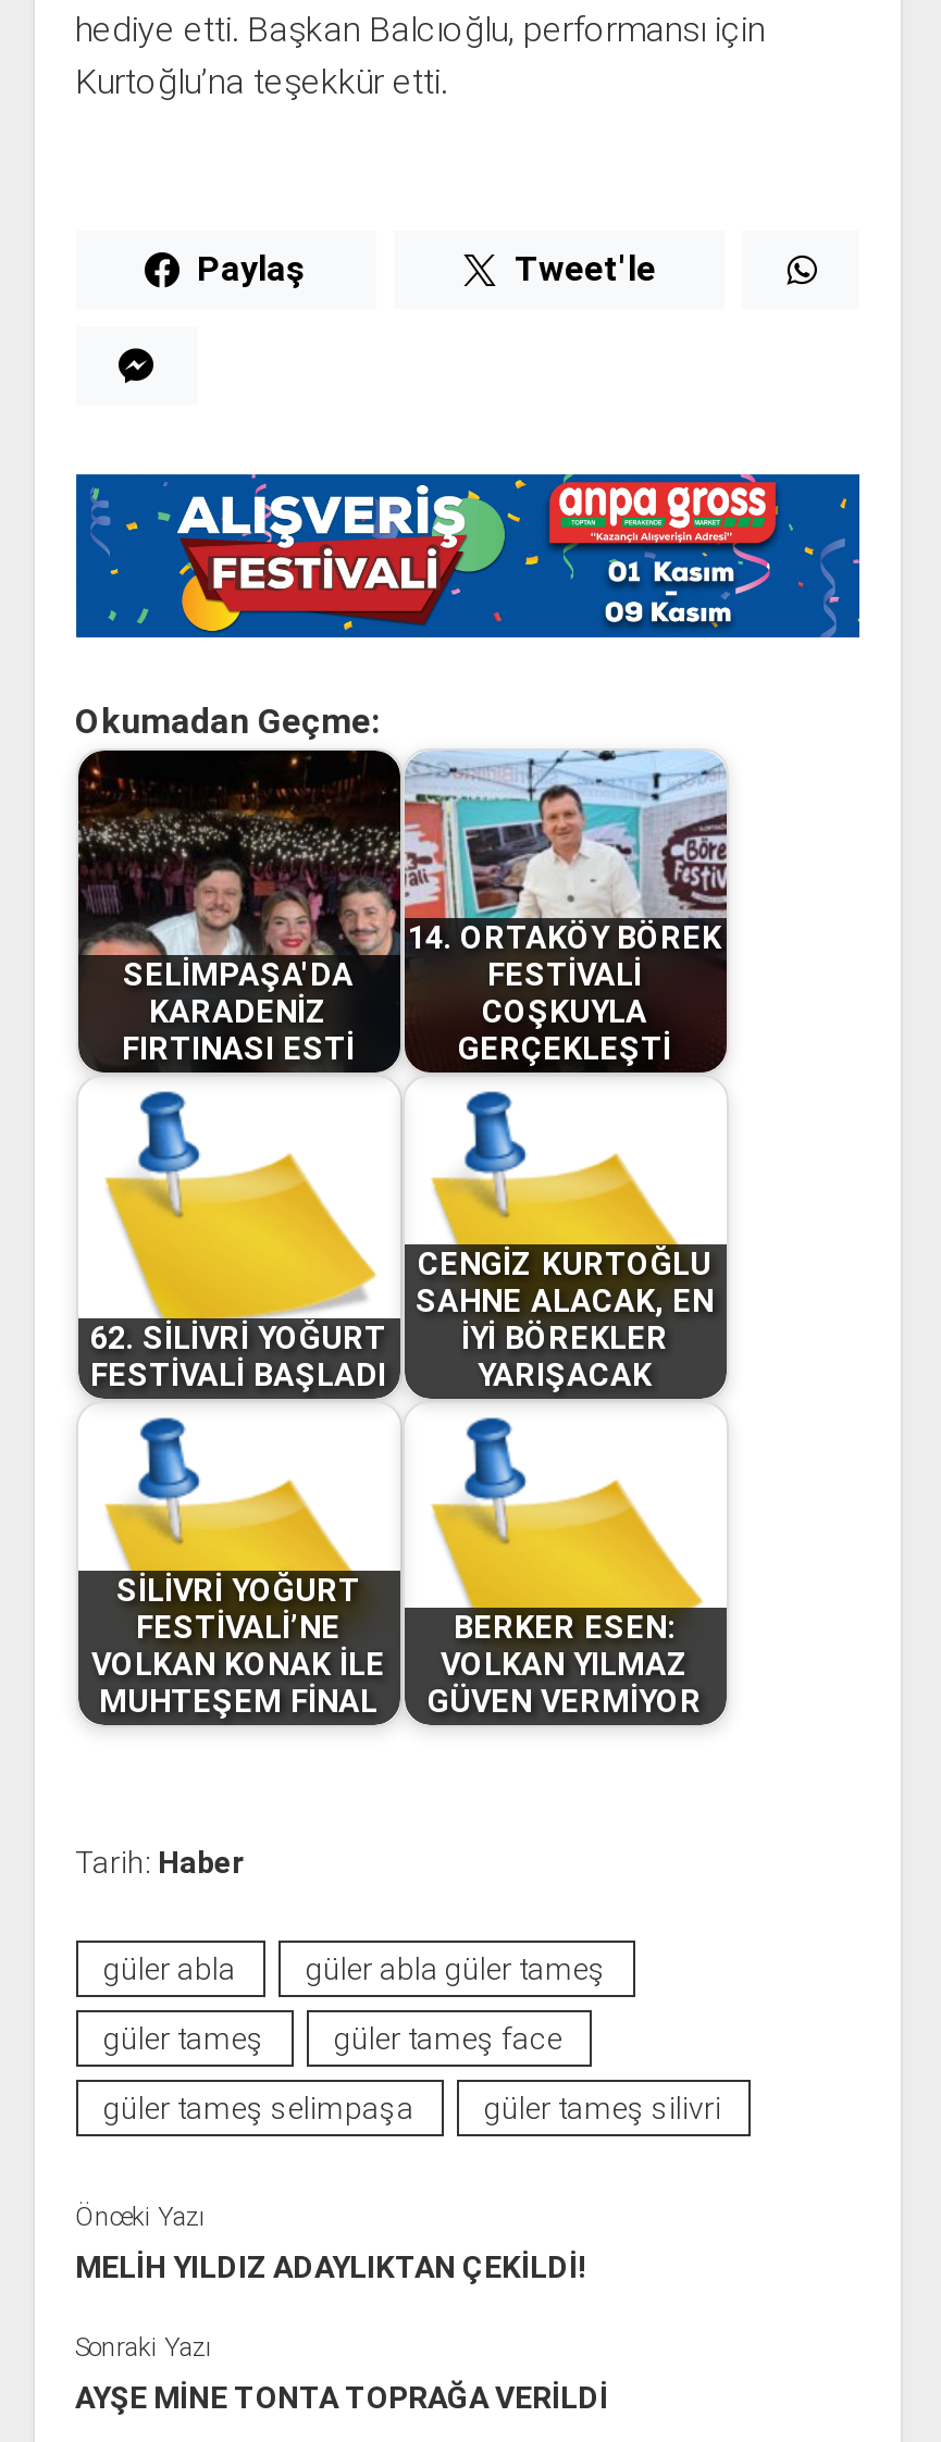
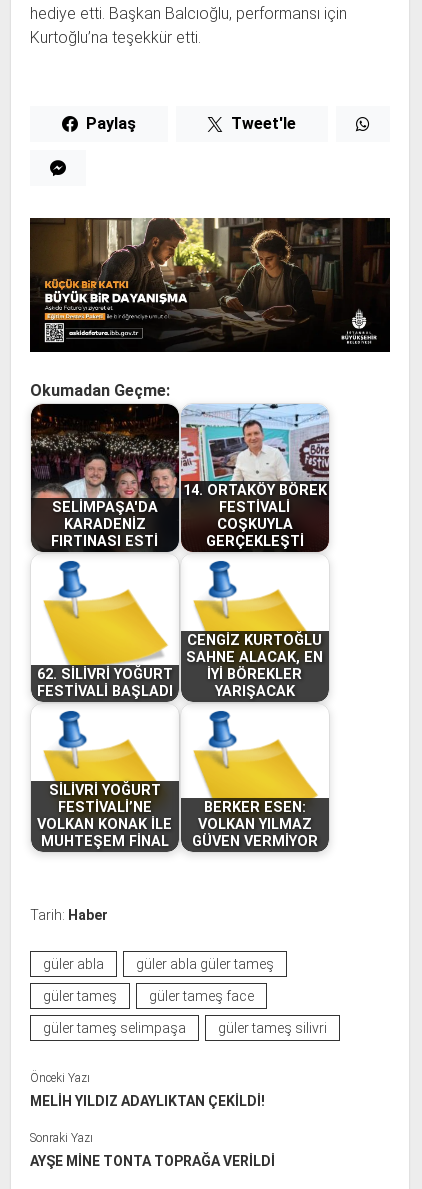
- [image]
+ [image]
